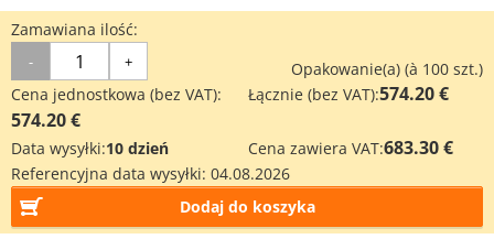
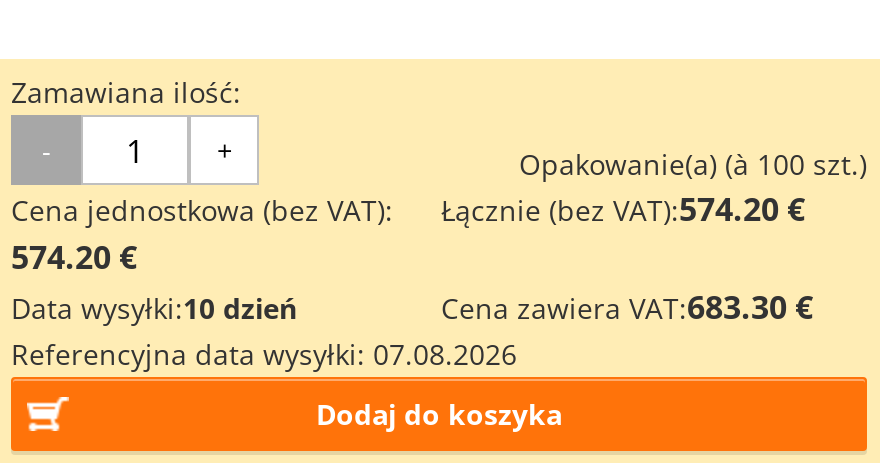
- Referencyjna data wysyłki: 04.08.2026
+ Referencyjna data wysyłki: 07.08.2026
